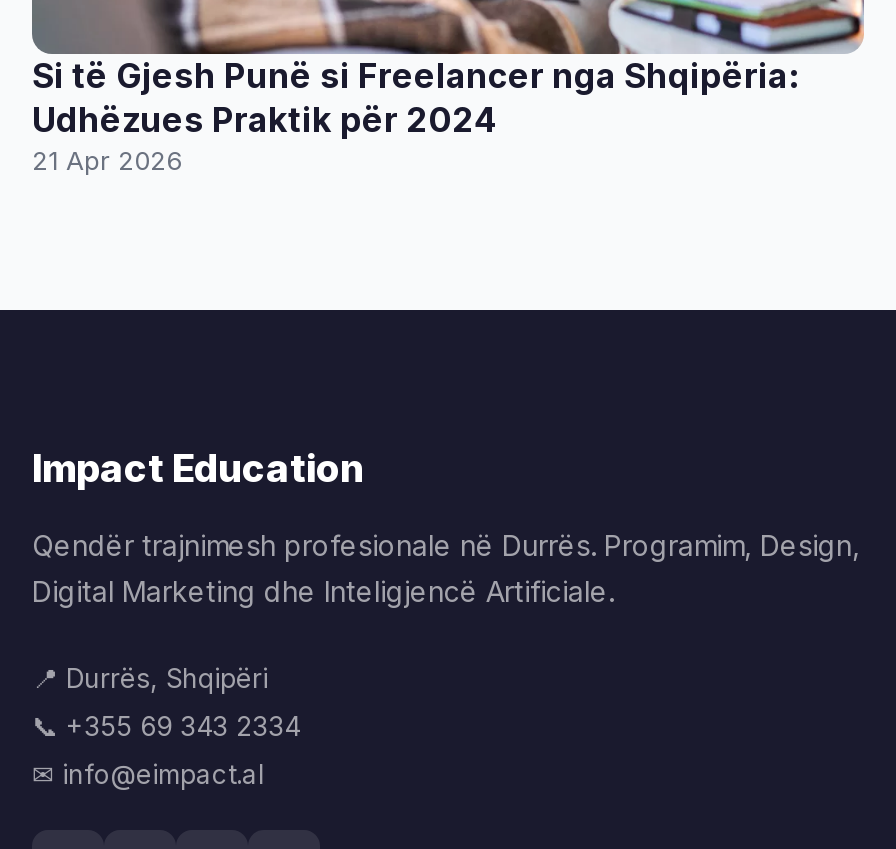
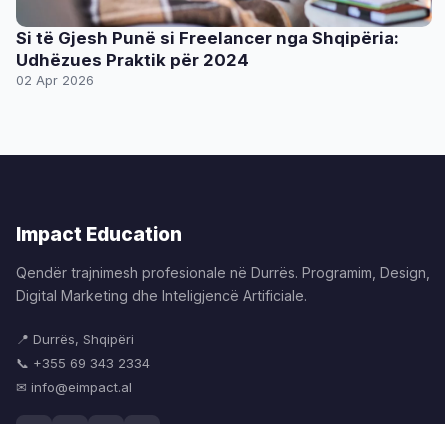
- 21 Apr 2026
+ 02 Apr 2026
